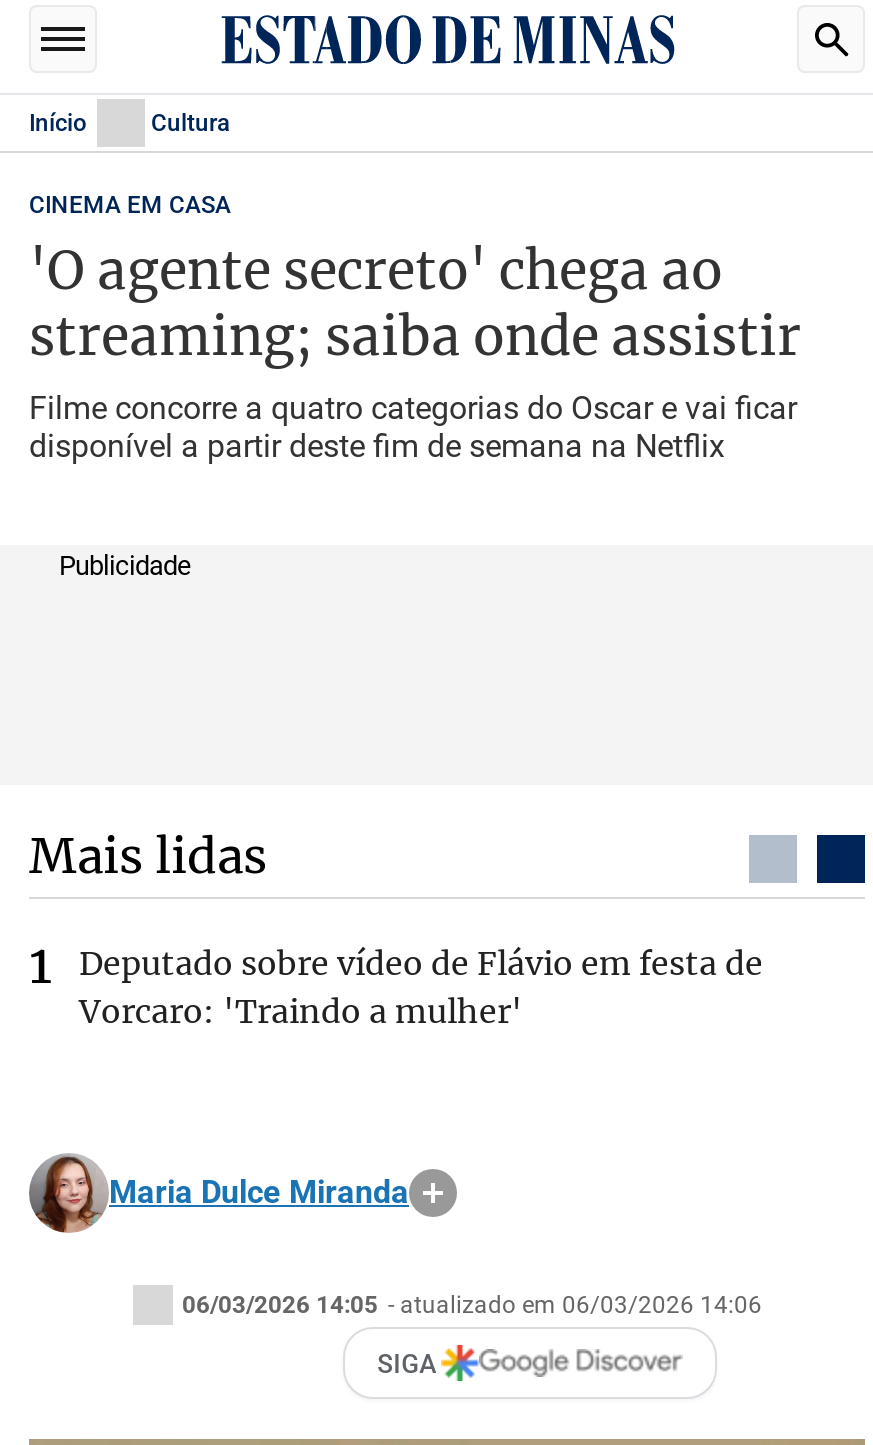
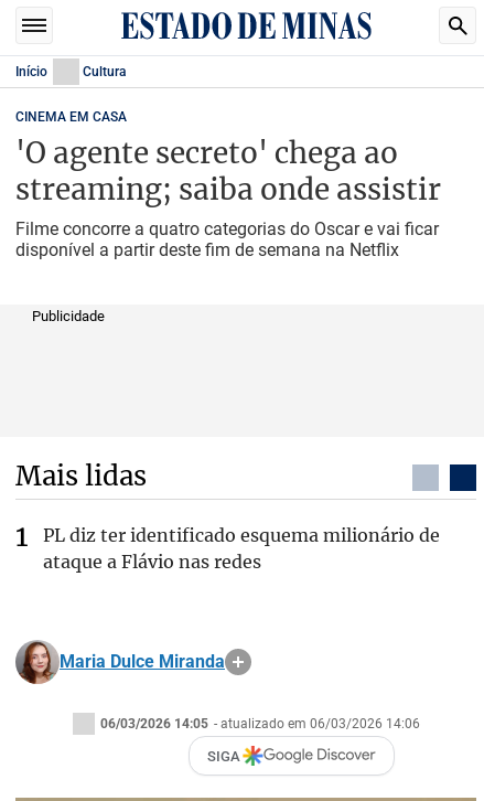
- Deputado sobre vídeo de Flávio em festa de
- Vorcaro: 'Traindo a mulher'
+ PL diz ter identificado esquema milionário de
+ ataque a Flávio nas redes
